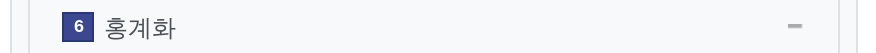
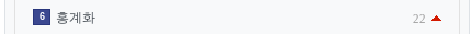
+ 22
